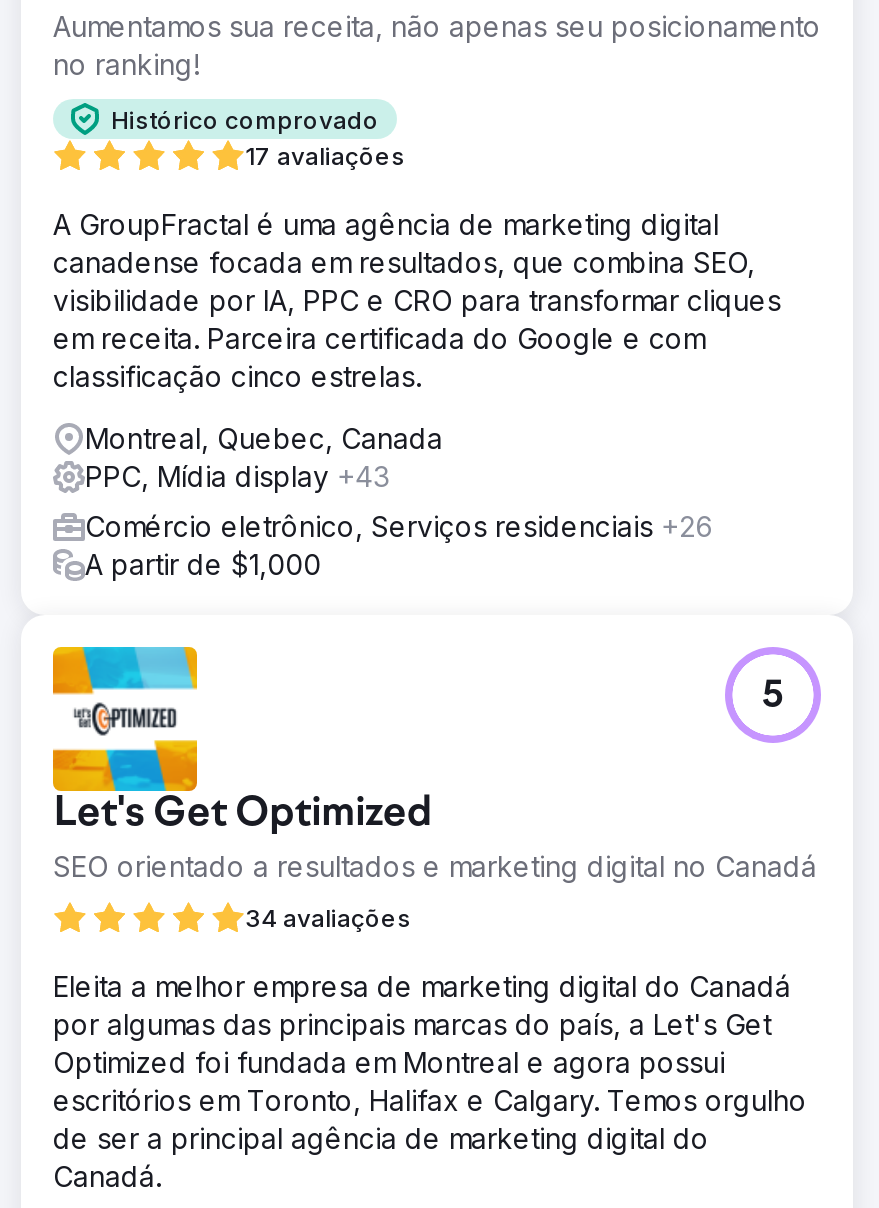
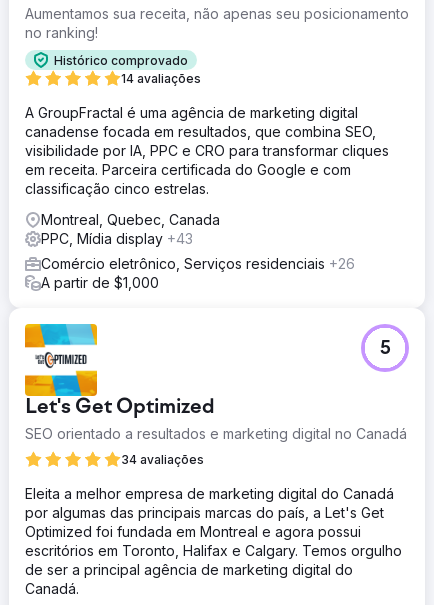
- 17 avaliações
+ 14 avaliações
